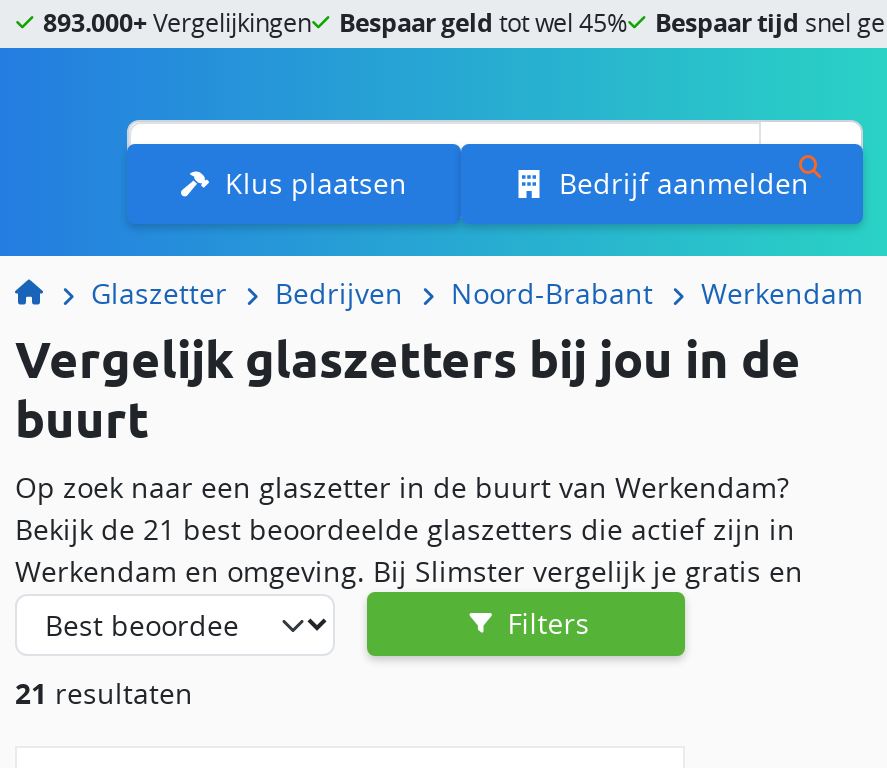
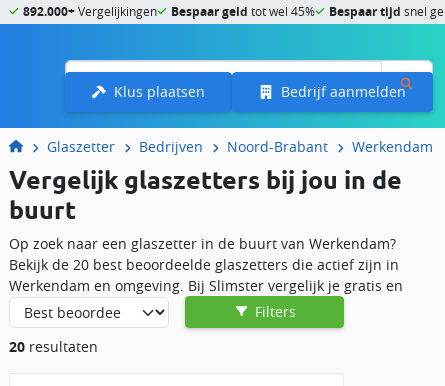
- 893.000+ Vergelijkingen
+ 892.000+ Vergelijkingen

- Bekijk de 21 best beoordeelde glaszetters die actief zijn in
+ Bekijk de 20 best beoordeelde glaszetters die actief zijn in

- 21 resultaten
+ 20 resultaten
